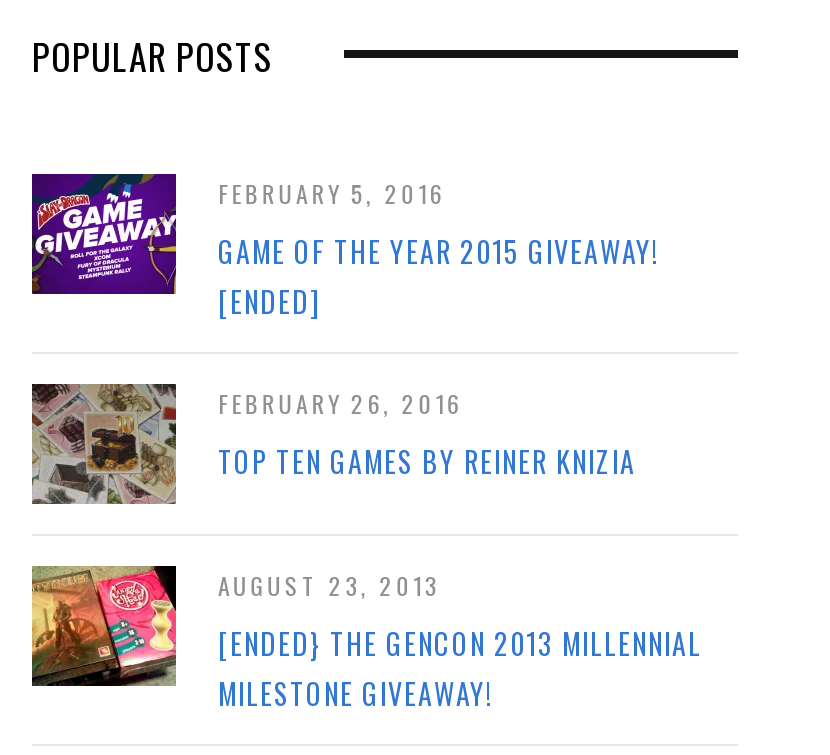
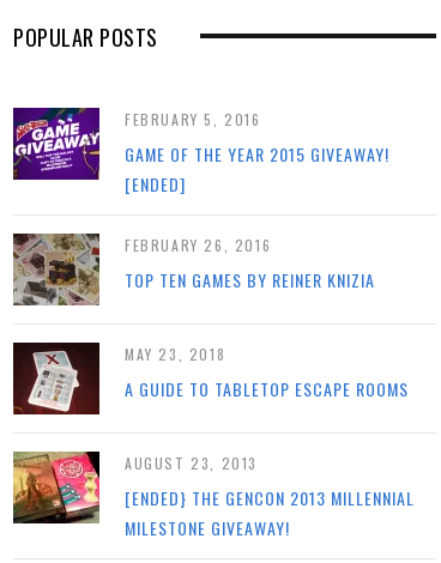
+ [image]
+ MAY 23, 2018
+ A GUIDE TO TABLETOP ESCAPE ROOMS
